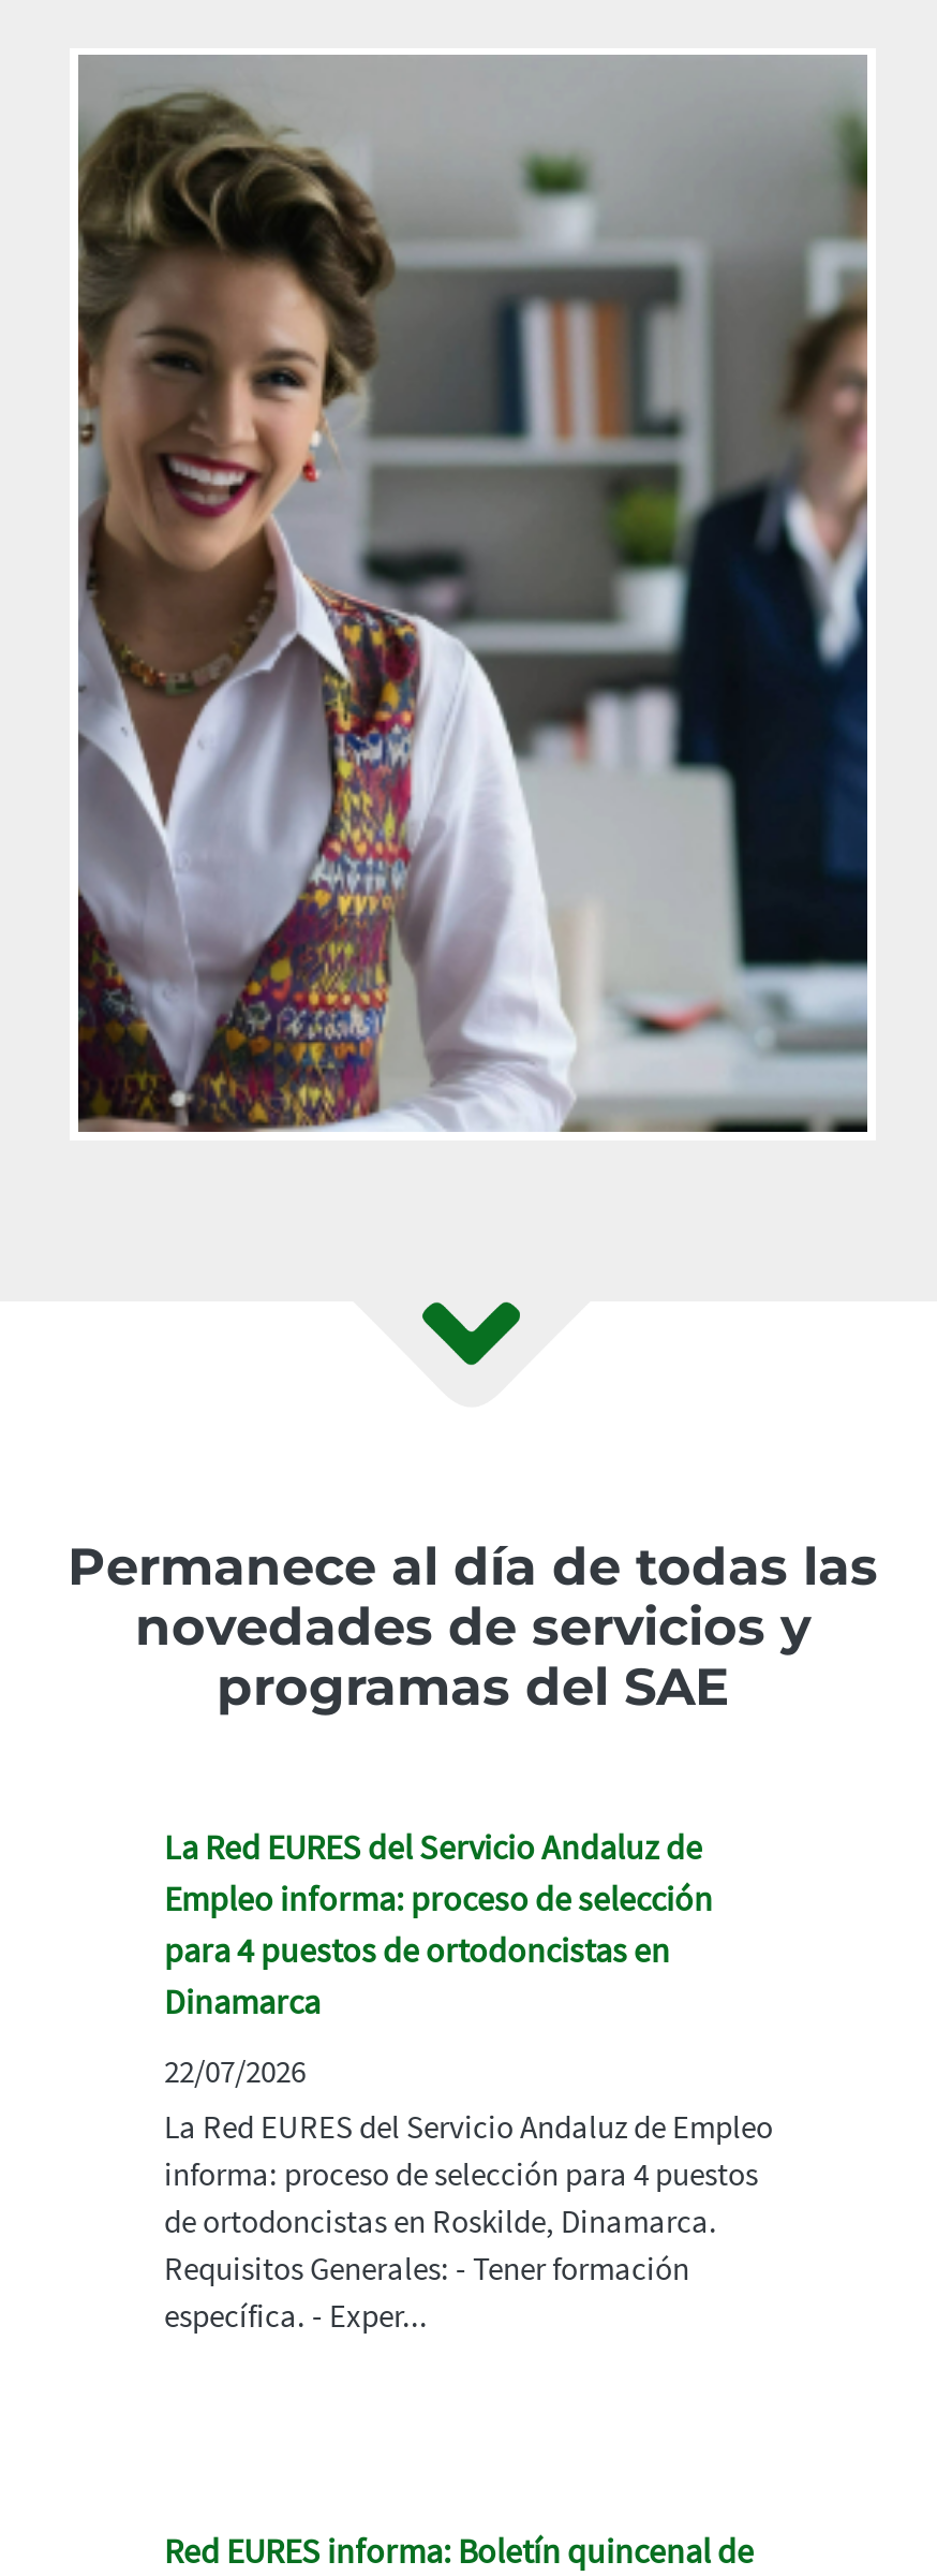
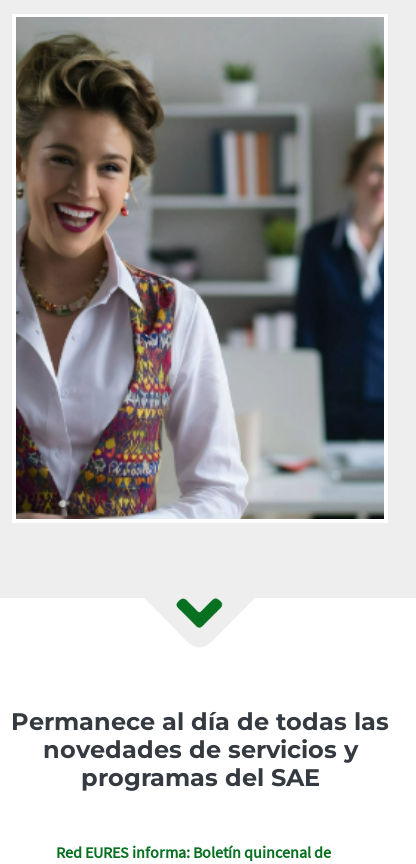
- La Red EURES del Servicio Andaluz de
- Empleo informa: proceso de selección
- para 4 puestos de ortodoncistas en
- Dinamarca
- 22/07/2026
- La Red EURES del Servicio Andaluz de Empleo
- informa: proceso de selección para 4 puestos
- de ortodoncistas en Roskilde, Dinamarca.
- Requisitos Generales: - Tener formación
- específica. - Exper...
